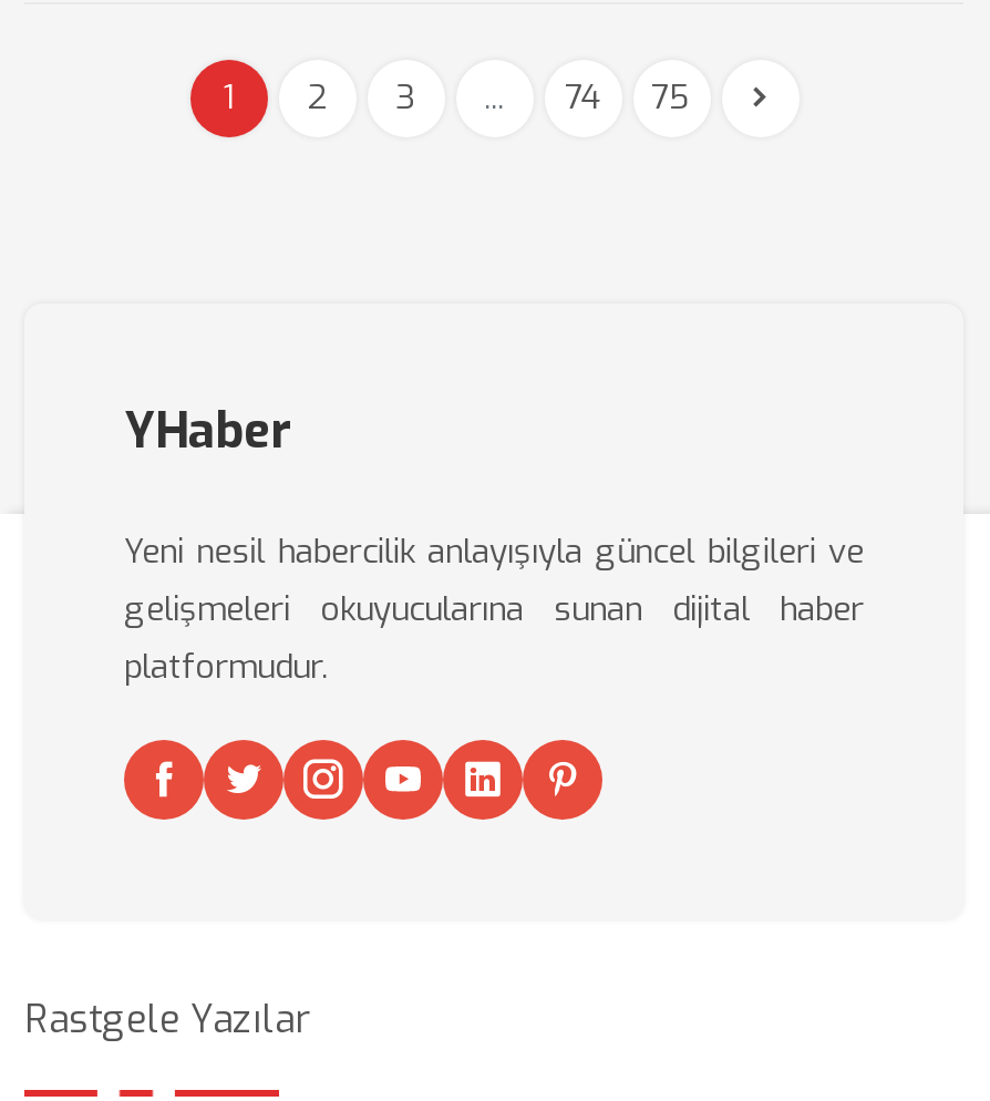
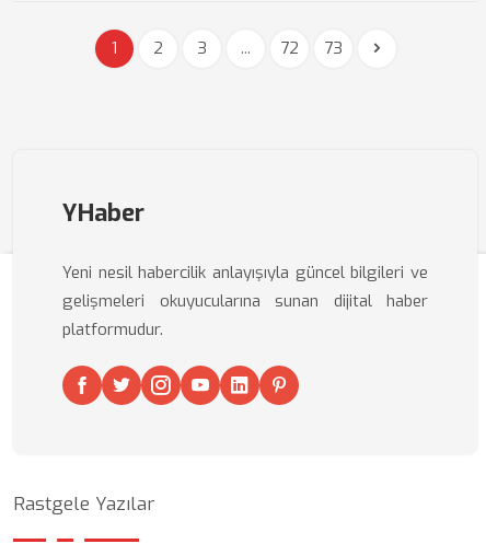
- 74
+ 72

- 75
+ 73
